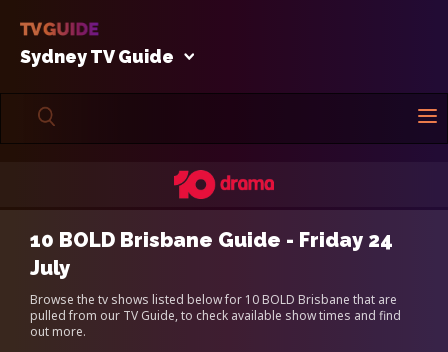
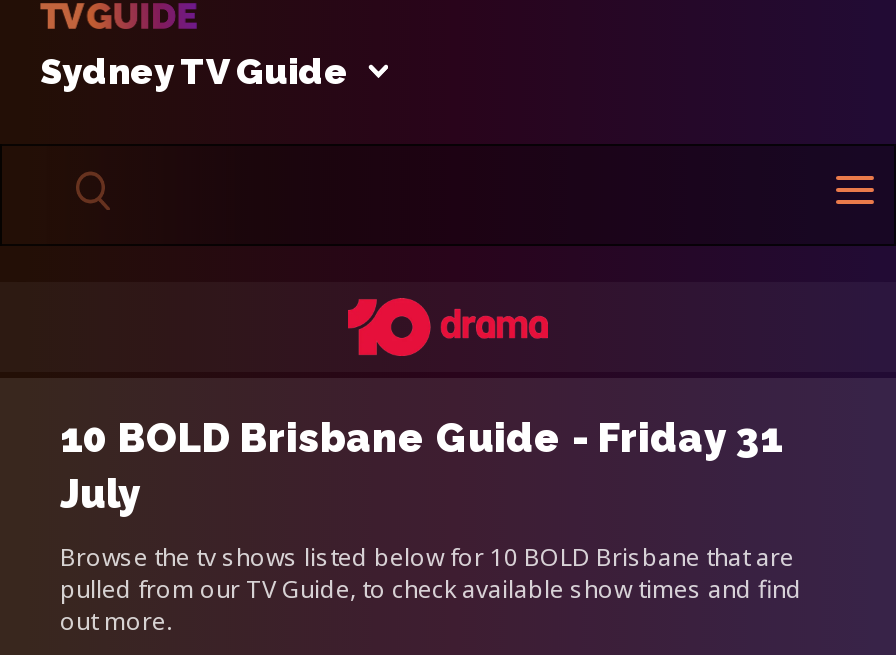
- 10 BOLD Brisbane Guide - Friday 24
+ 10 BOLD Brisbane Guide - Friday 31
